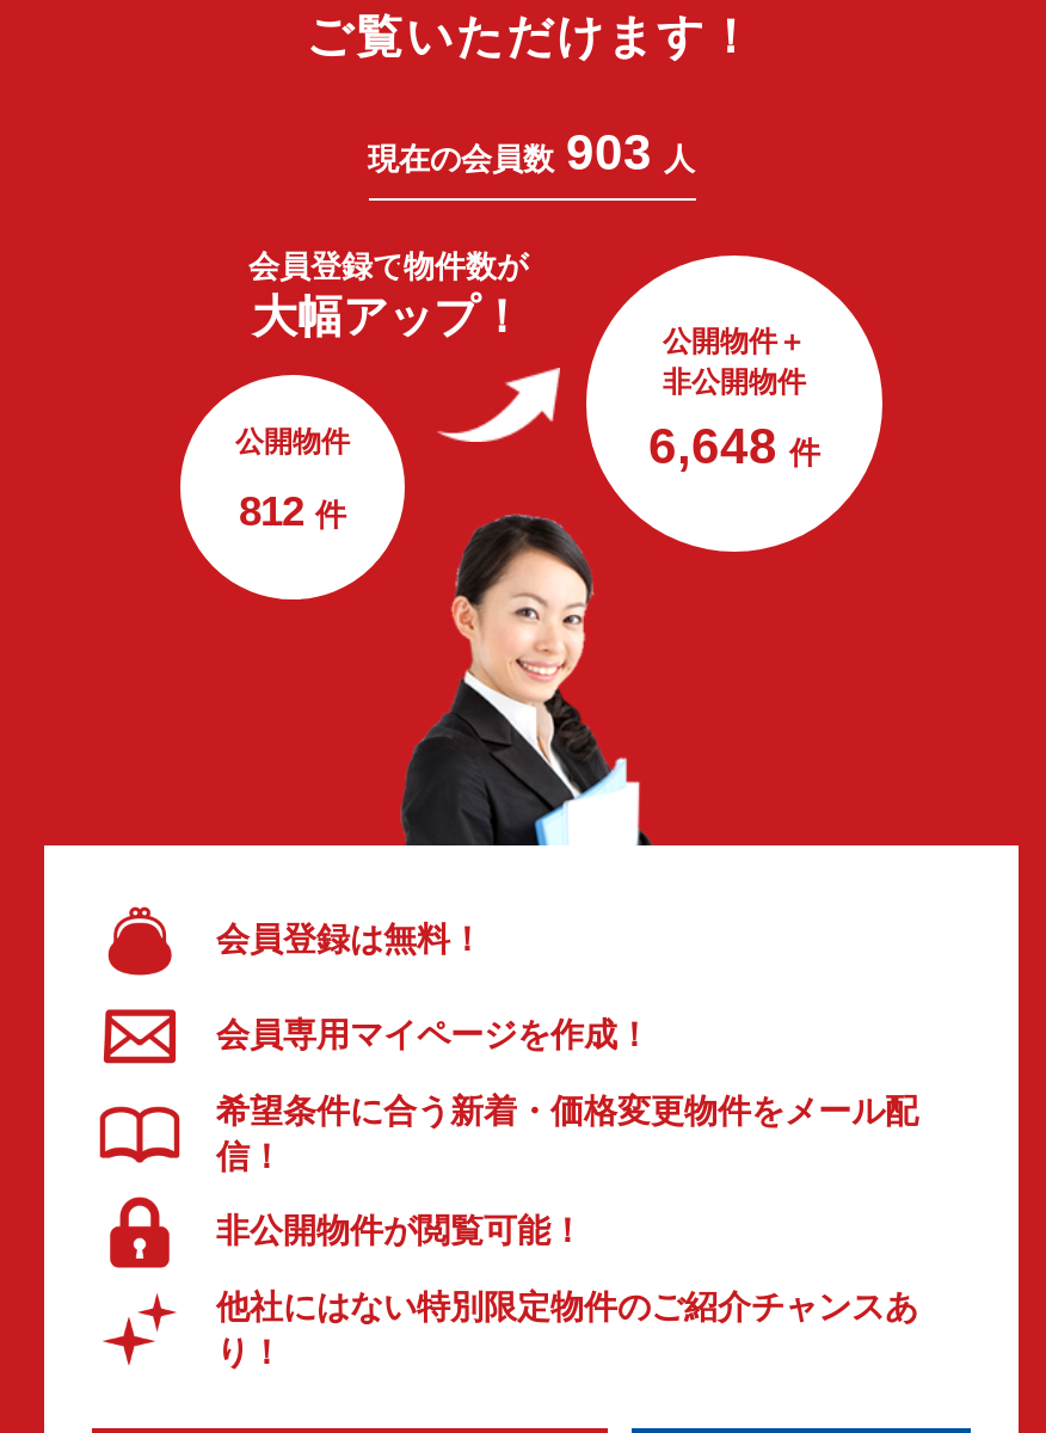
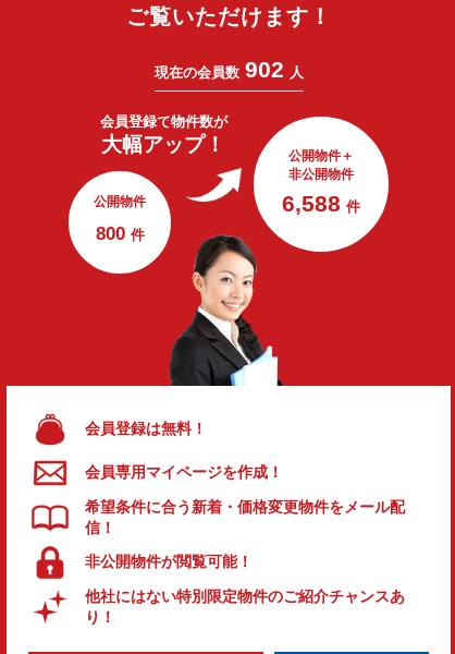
- 現在の会員数 903 人
+ 現在の会員数 902 人

- 6,648 件
+ 6,588 件

- 812 件
+ 800 件
